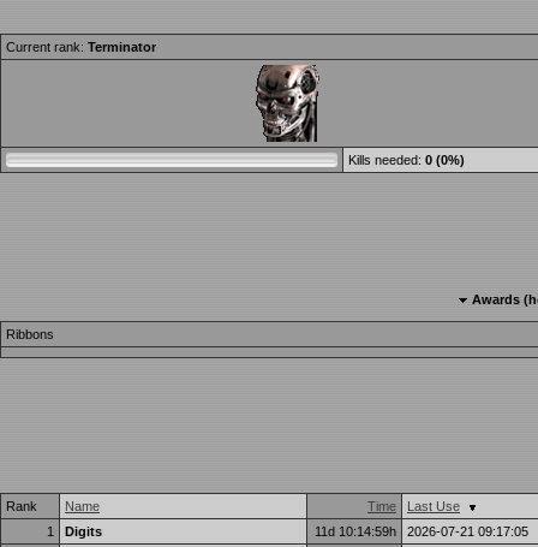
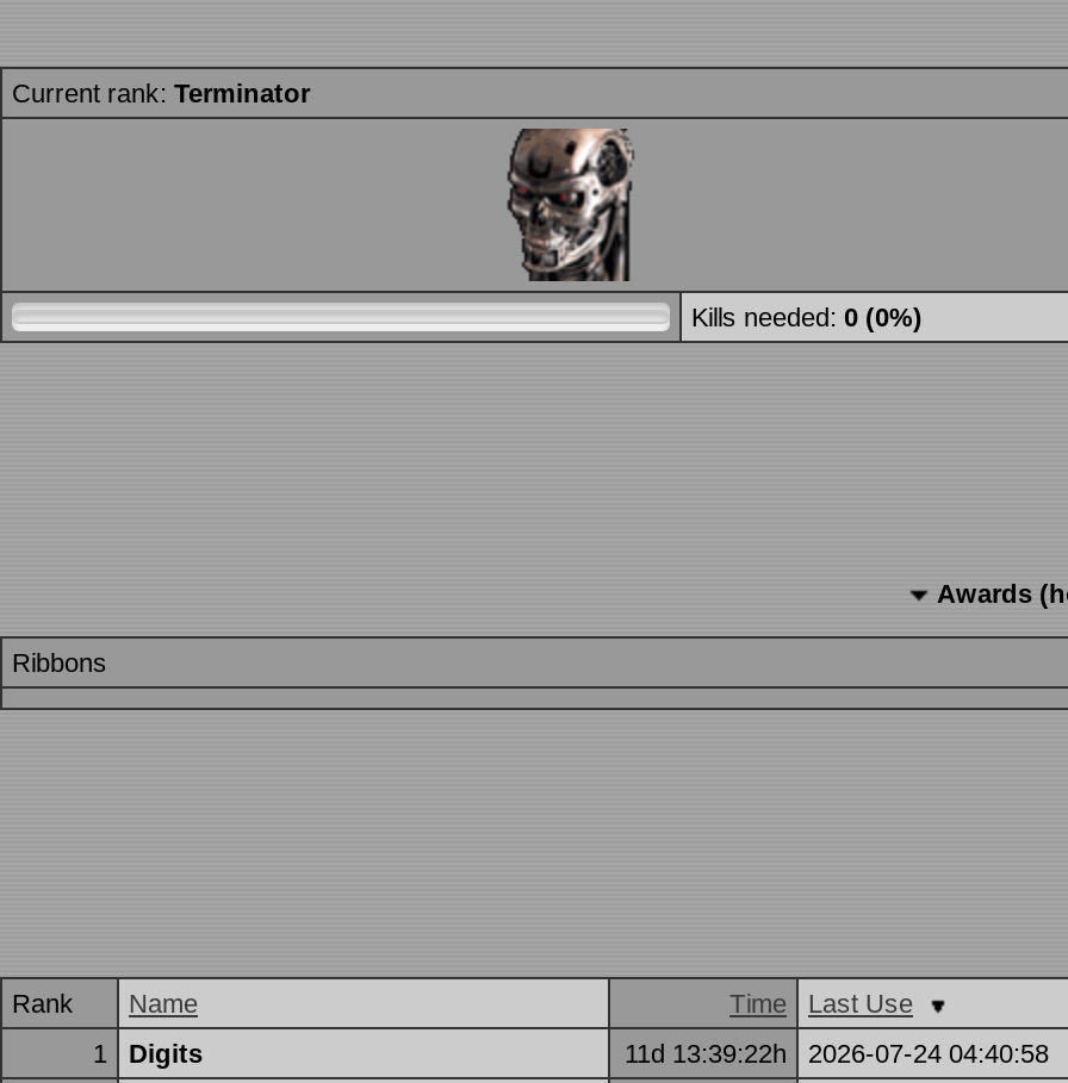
- 11d 10:14:59h
+ 11d 13:39:22h

- 2026-07-21 09:17:05
+ 2026-07-24 04:40:58
